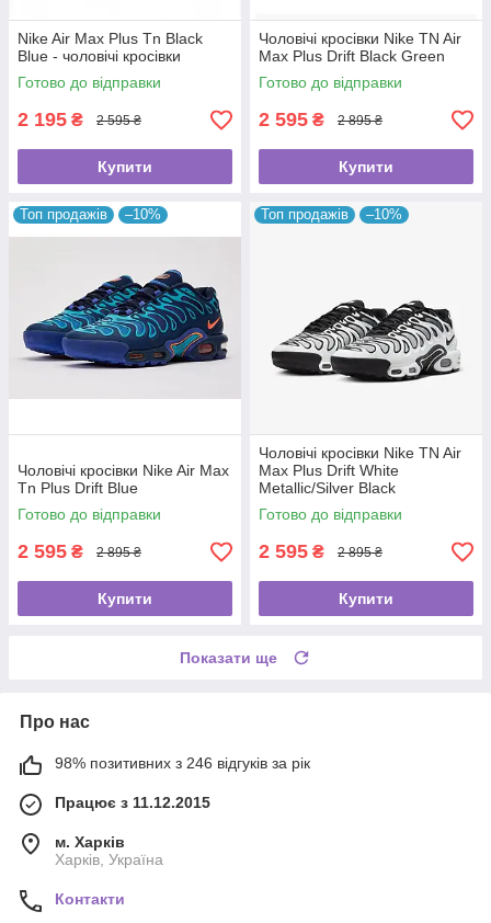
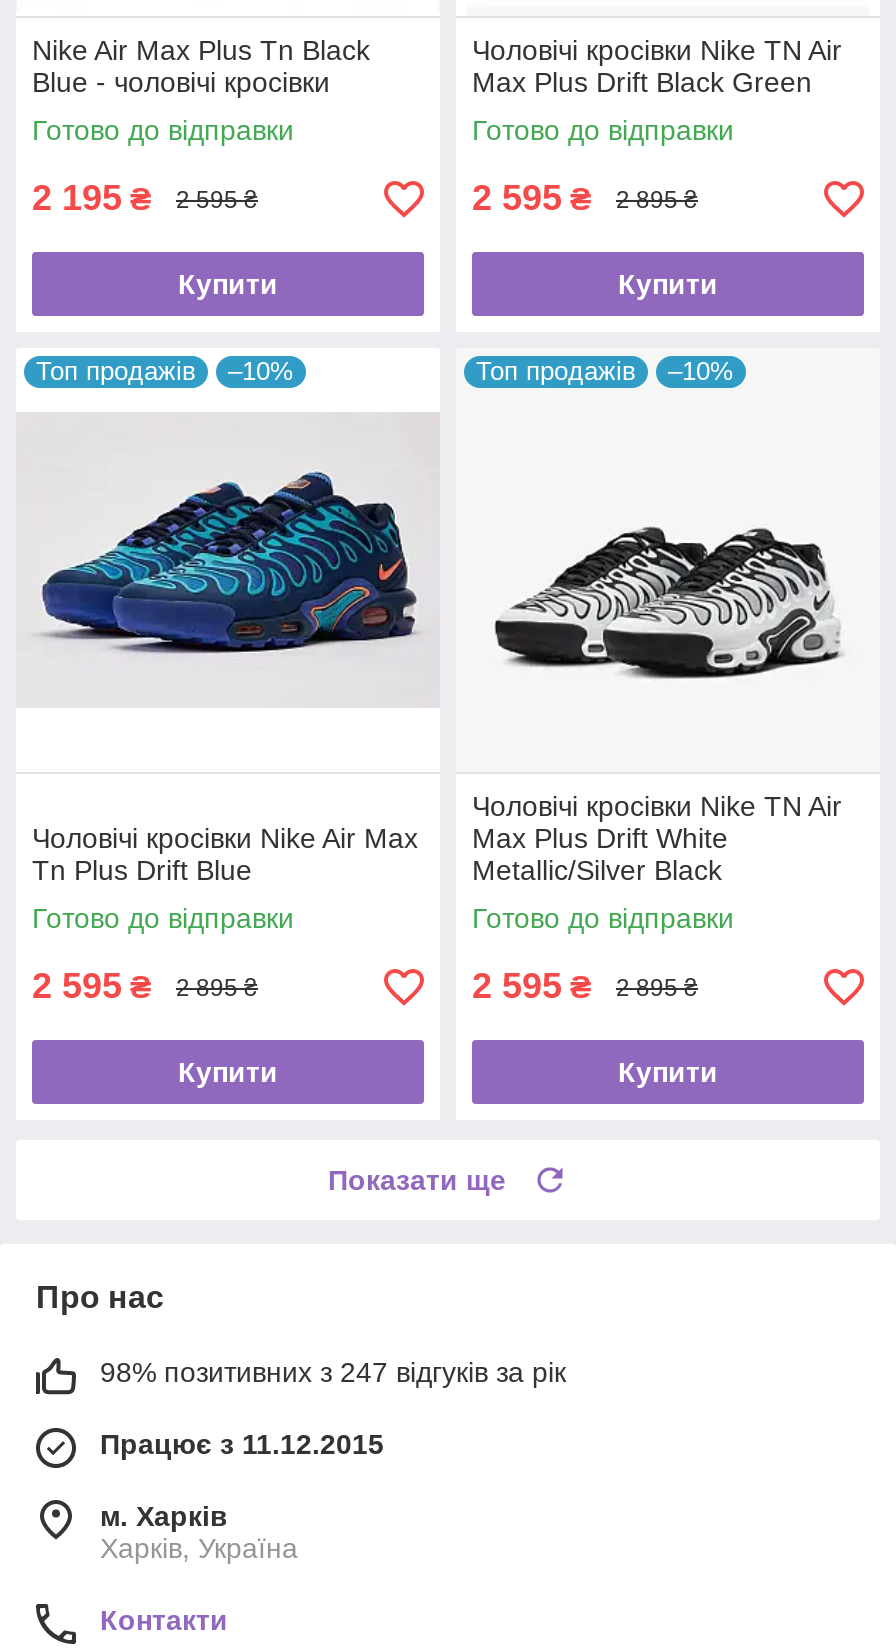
- 98% позитивних з 246 відгуків за рік
+ 98% позитивних з 247 відгуків за рік
